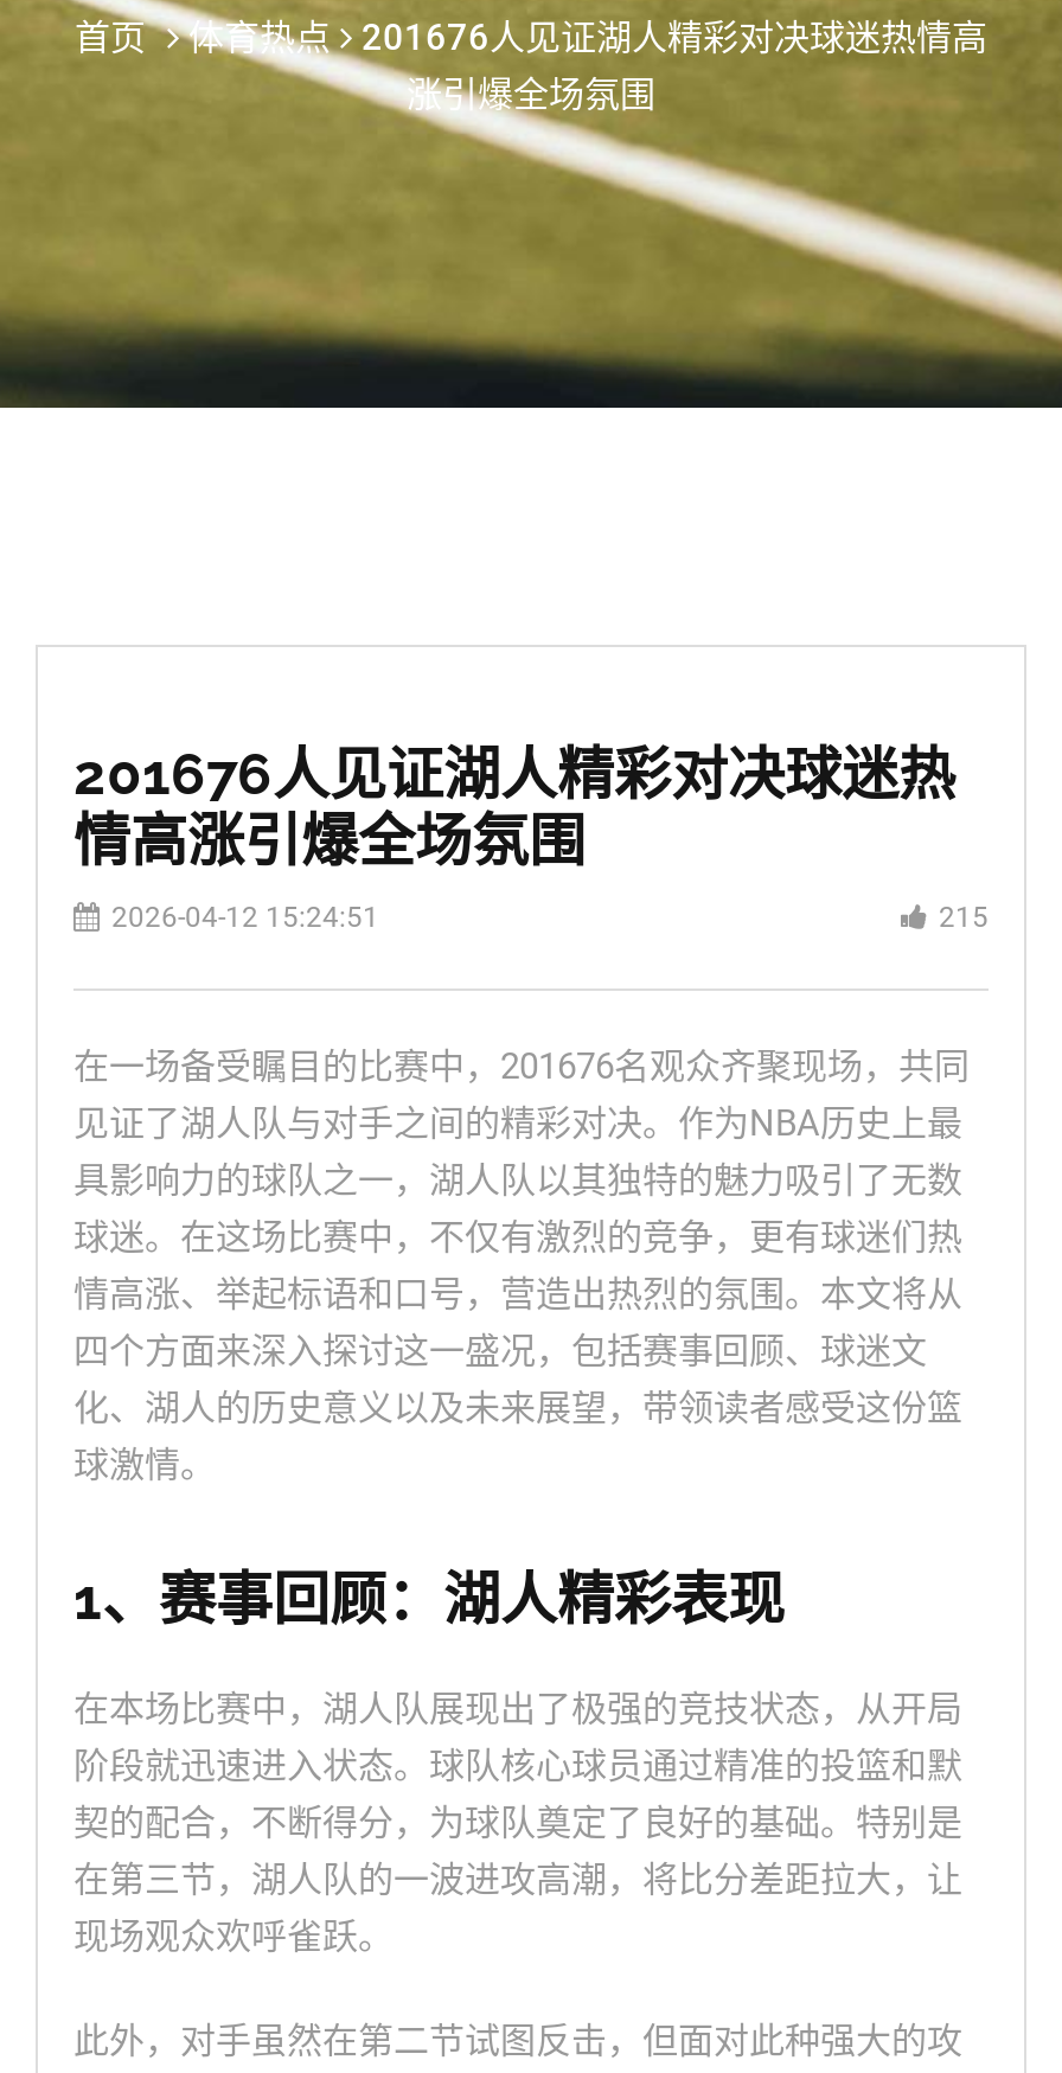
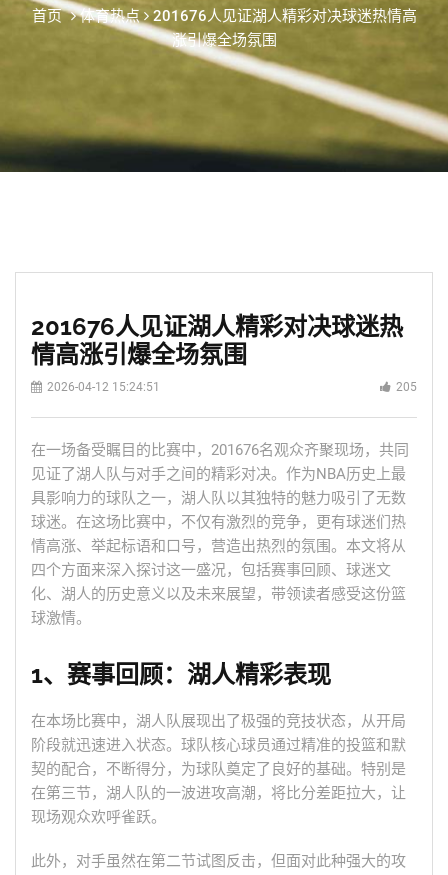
- 215
+ 205
